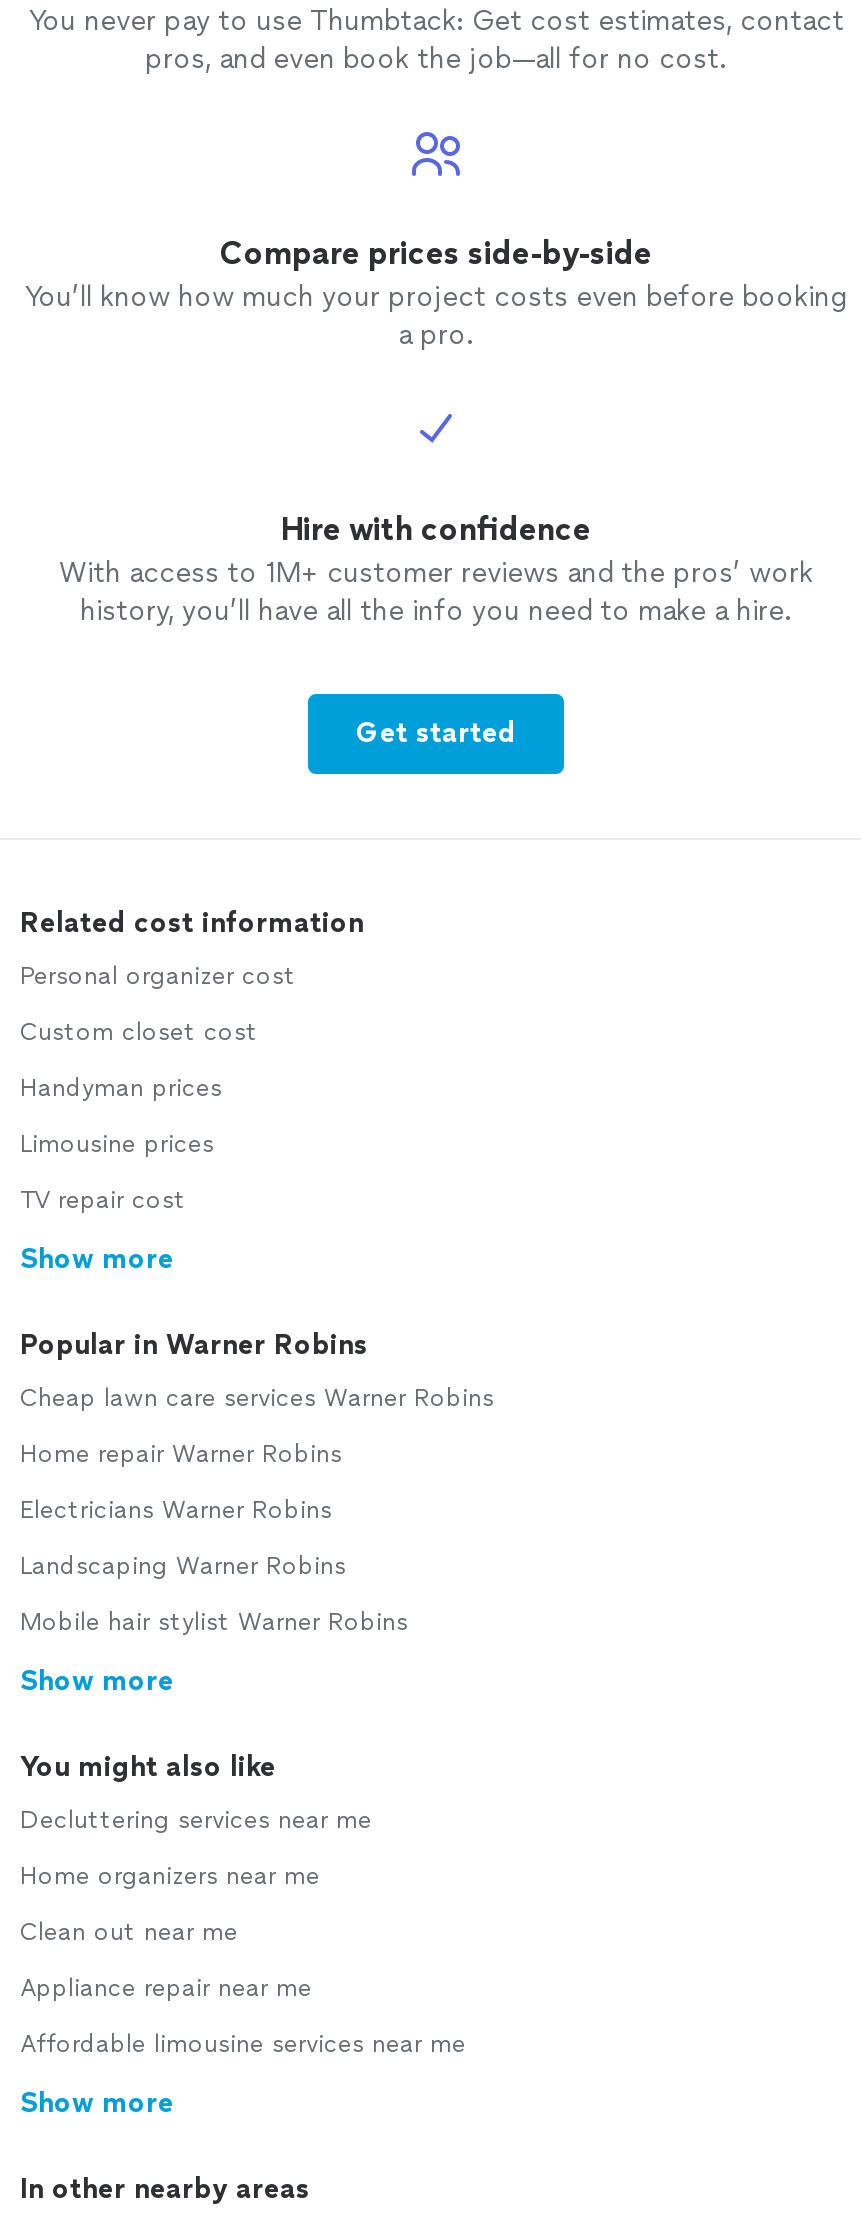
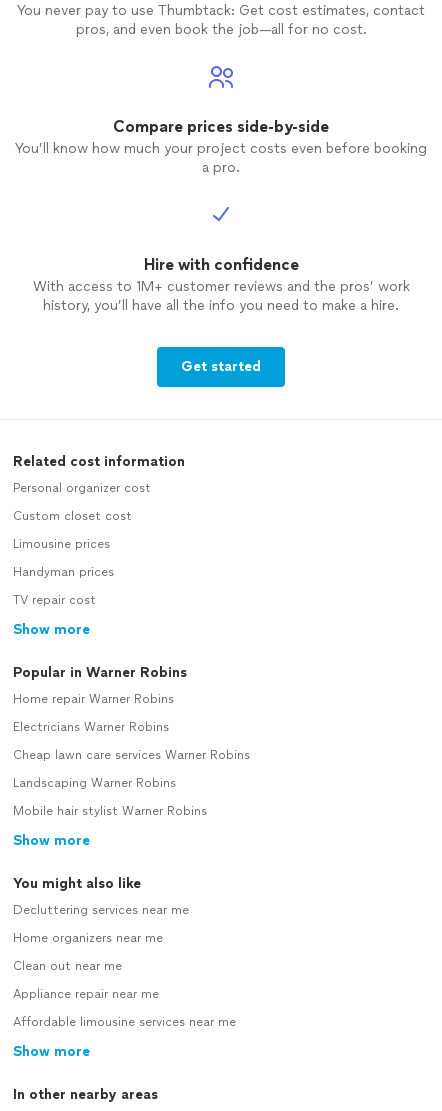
moved down: Handyman prices

moved up: Limousine prices

moved down: Cheap lawn care services Warner Robins

moved up: Home repair Warner Robins | Electricians Warner Robins
